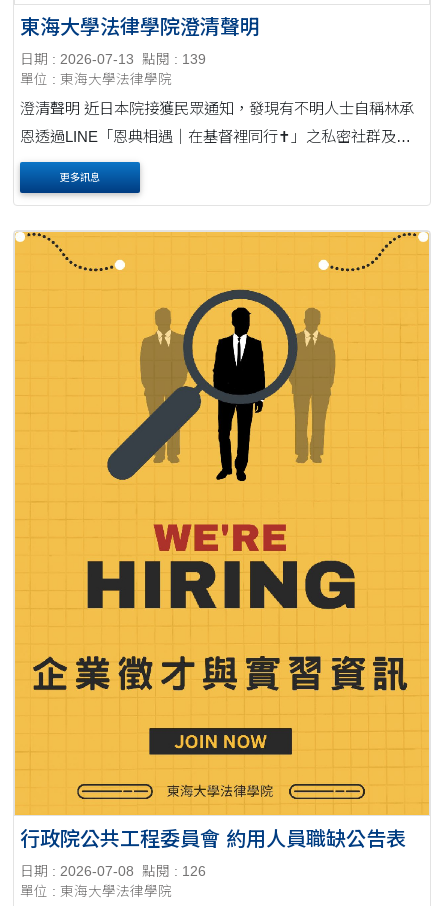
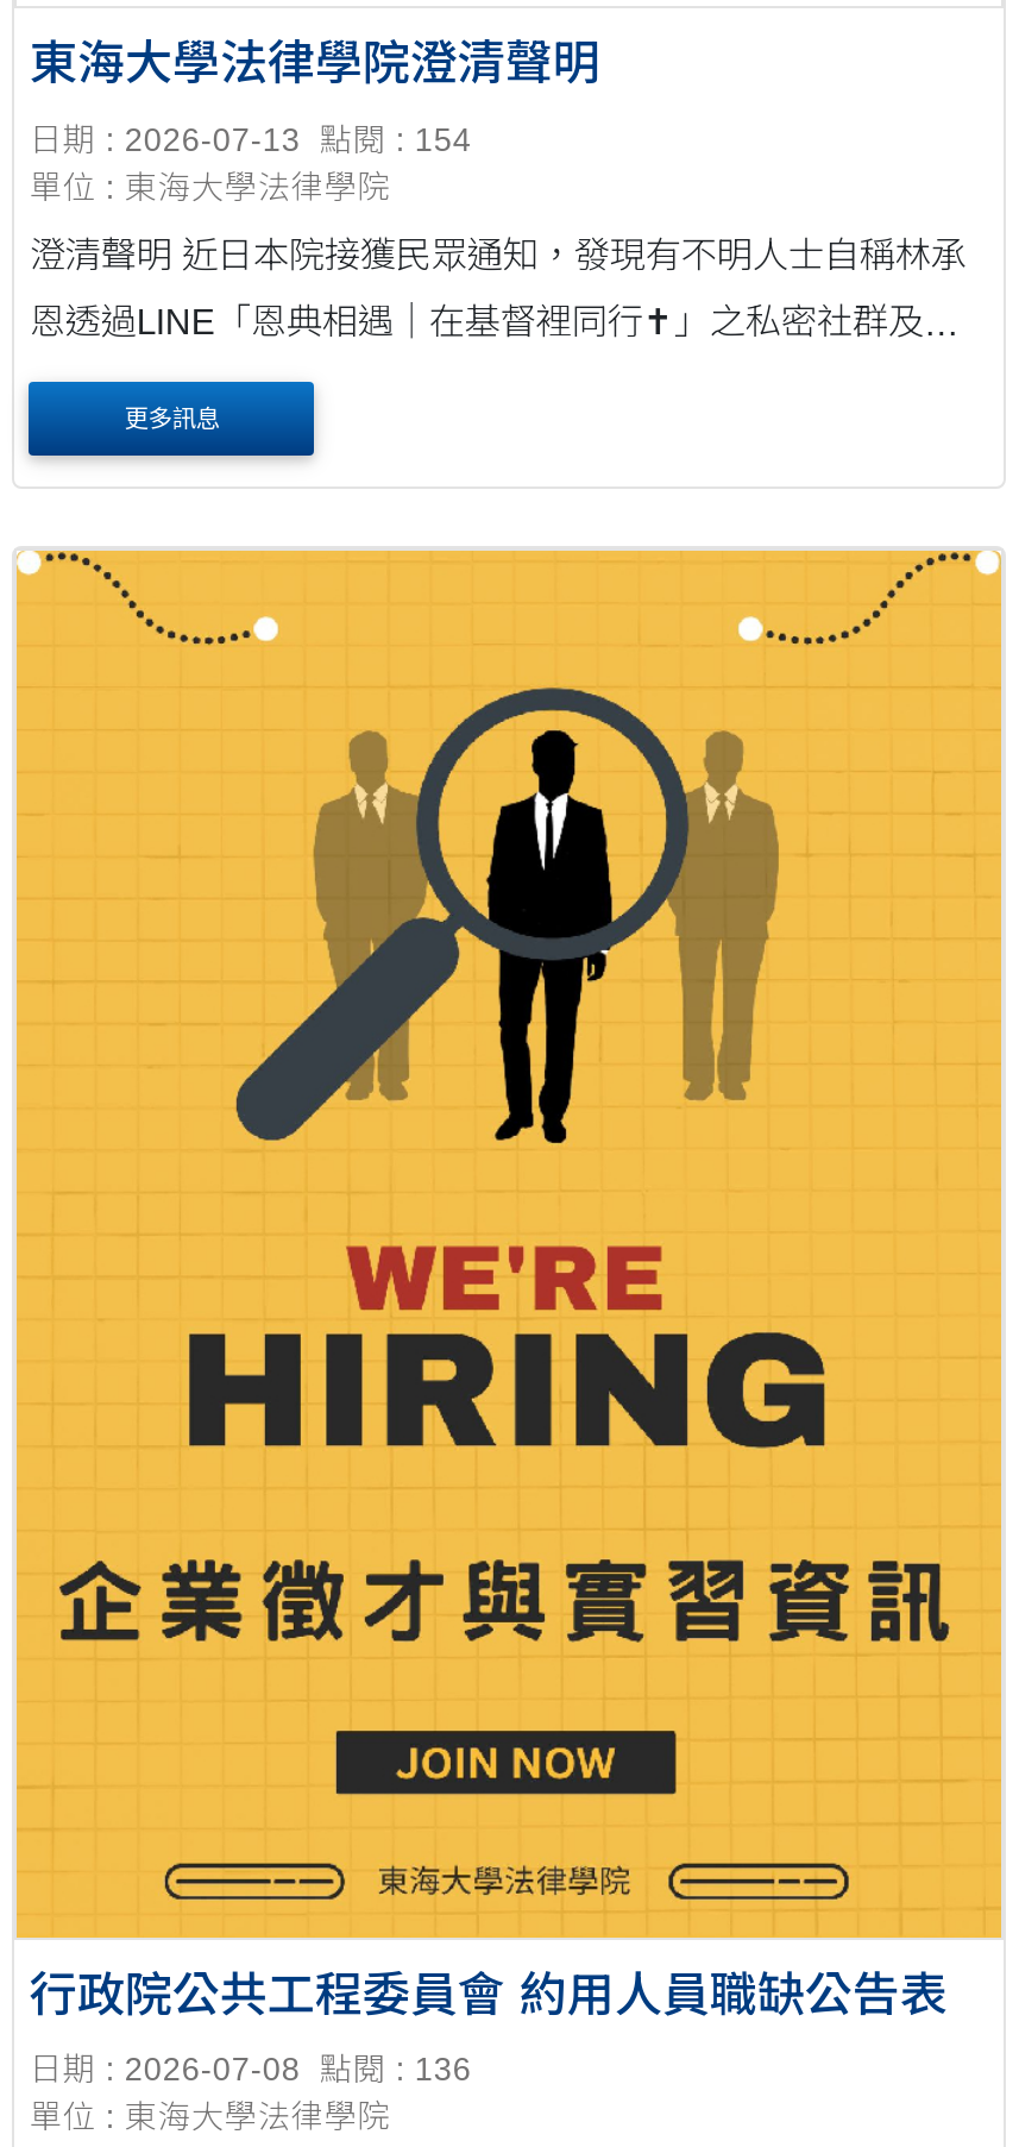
- 日期 : 2026-07-13 點閱 : 139
+ 日期 : 2026-07-13 點閱 : 154

- 日期 : 2026-07-08 點閱 : 126
+ 日期 : 2026-07-08 點閱 : 136
